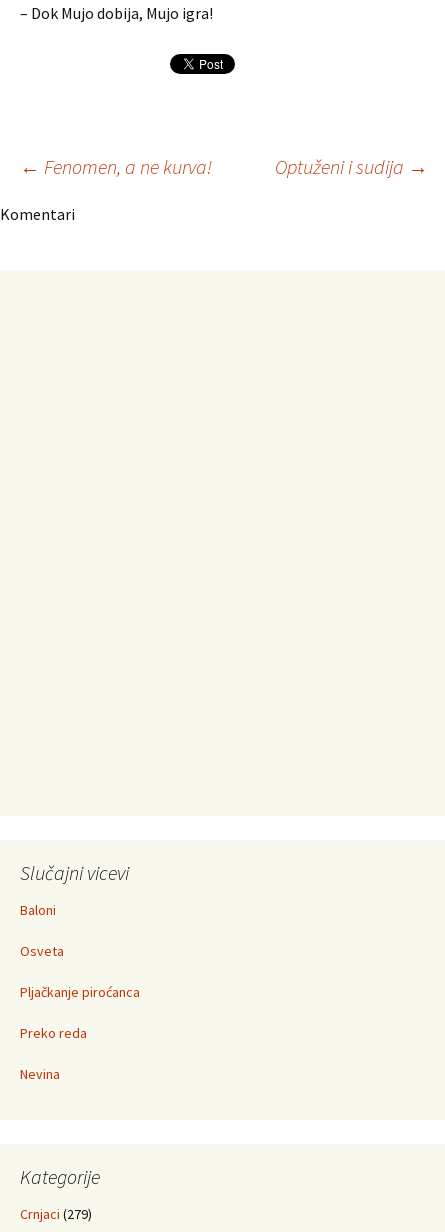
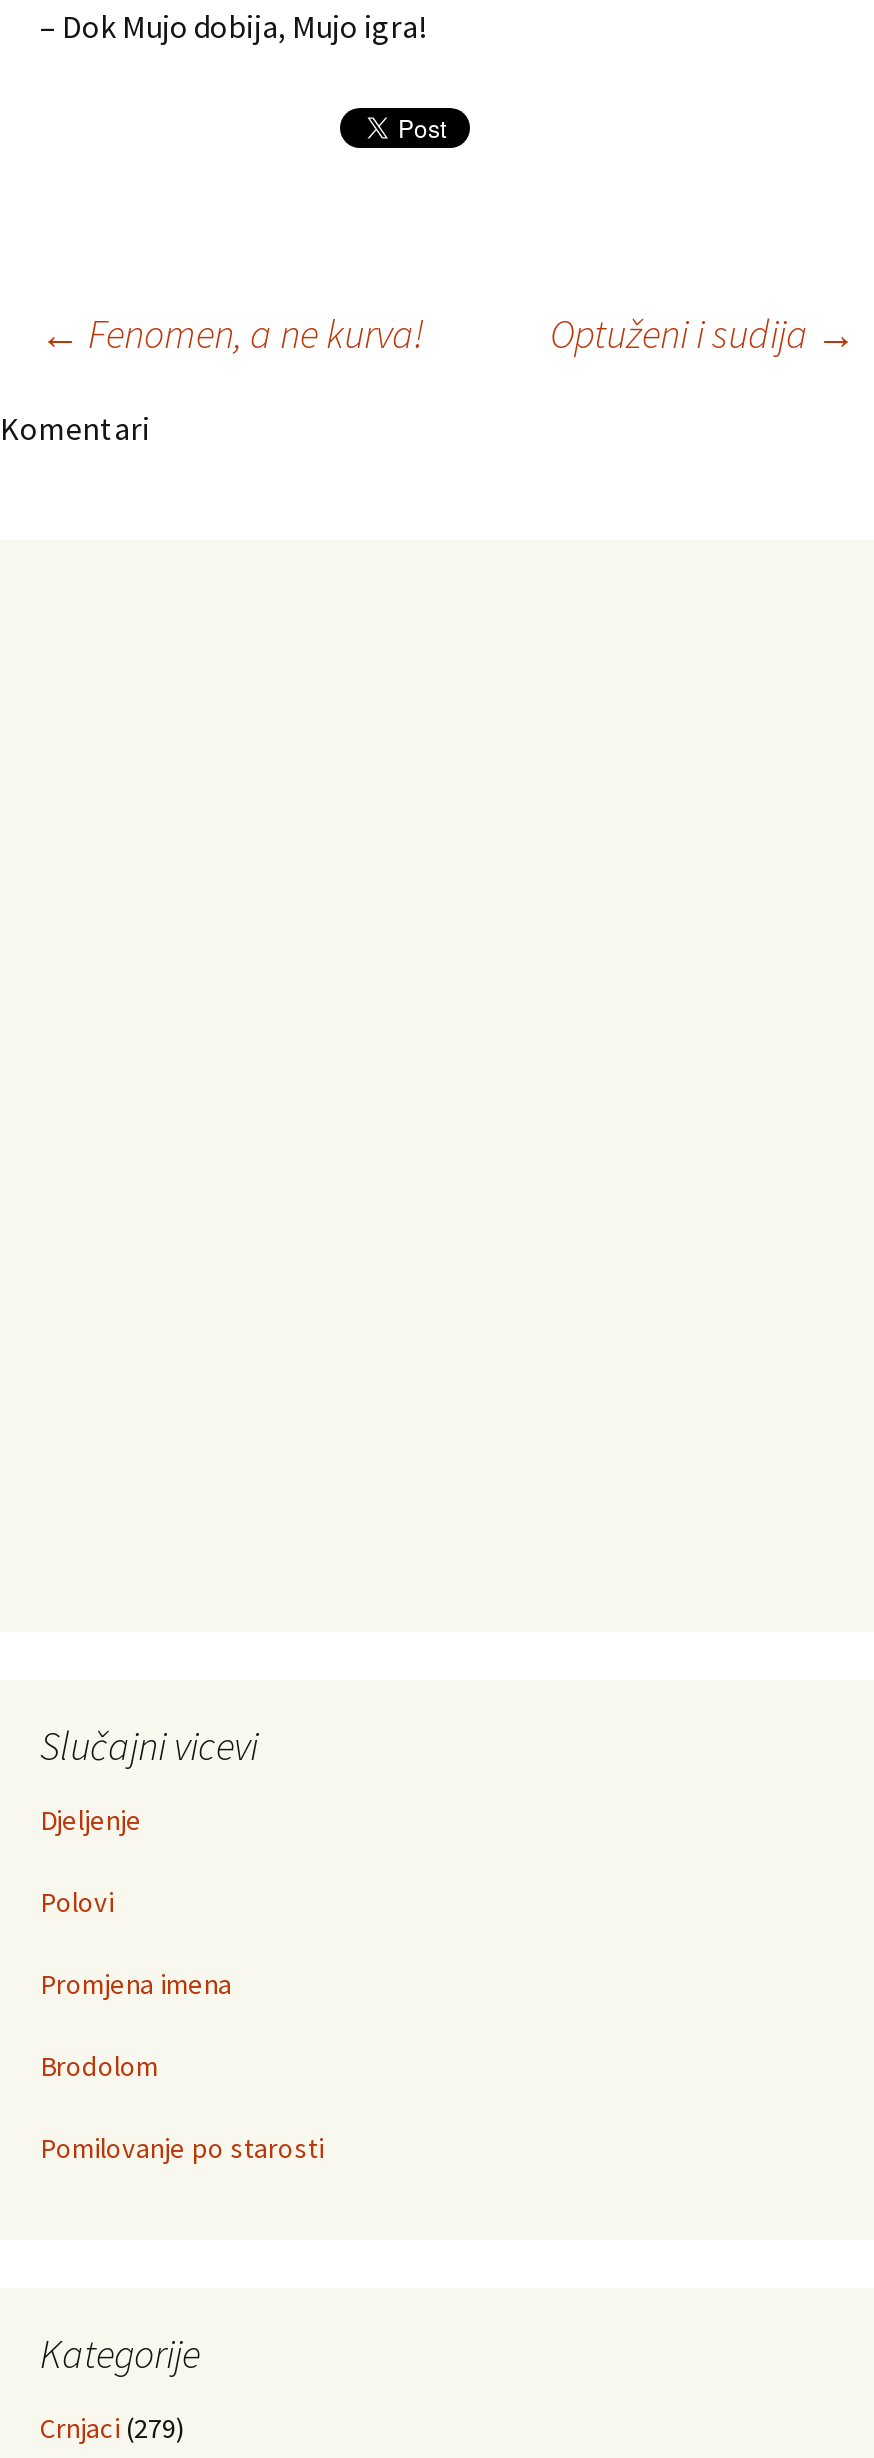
- Baloni
+ Djeljenje

- Osveta
+ Polovi

- Pljačkanje piroćanca
+ Promjena imena

- Preko reda
+ Brodolom

- Nevina
+ Pomilovanje po starosti
